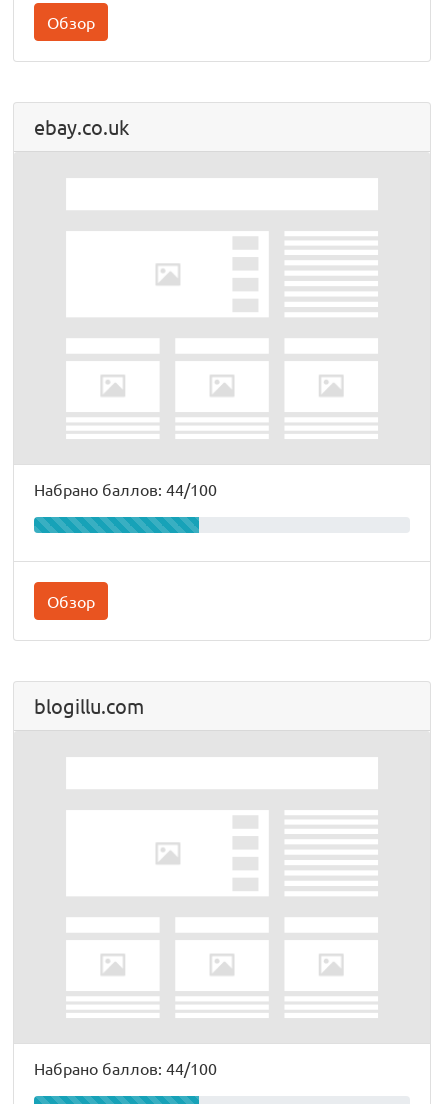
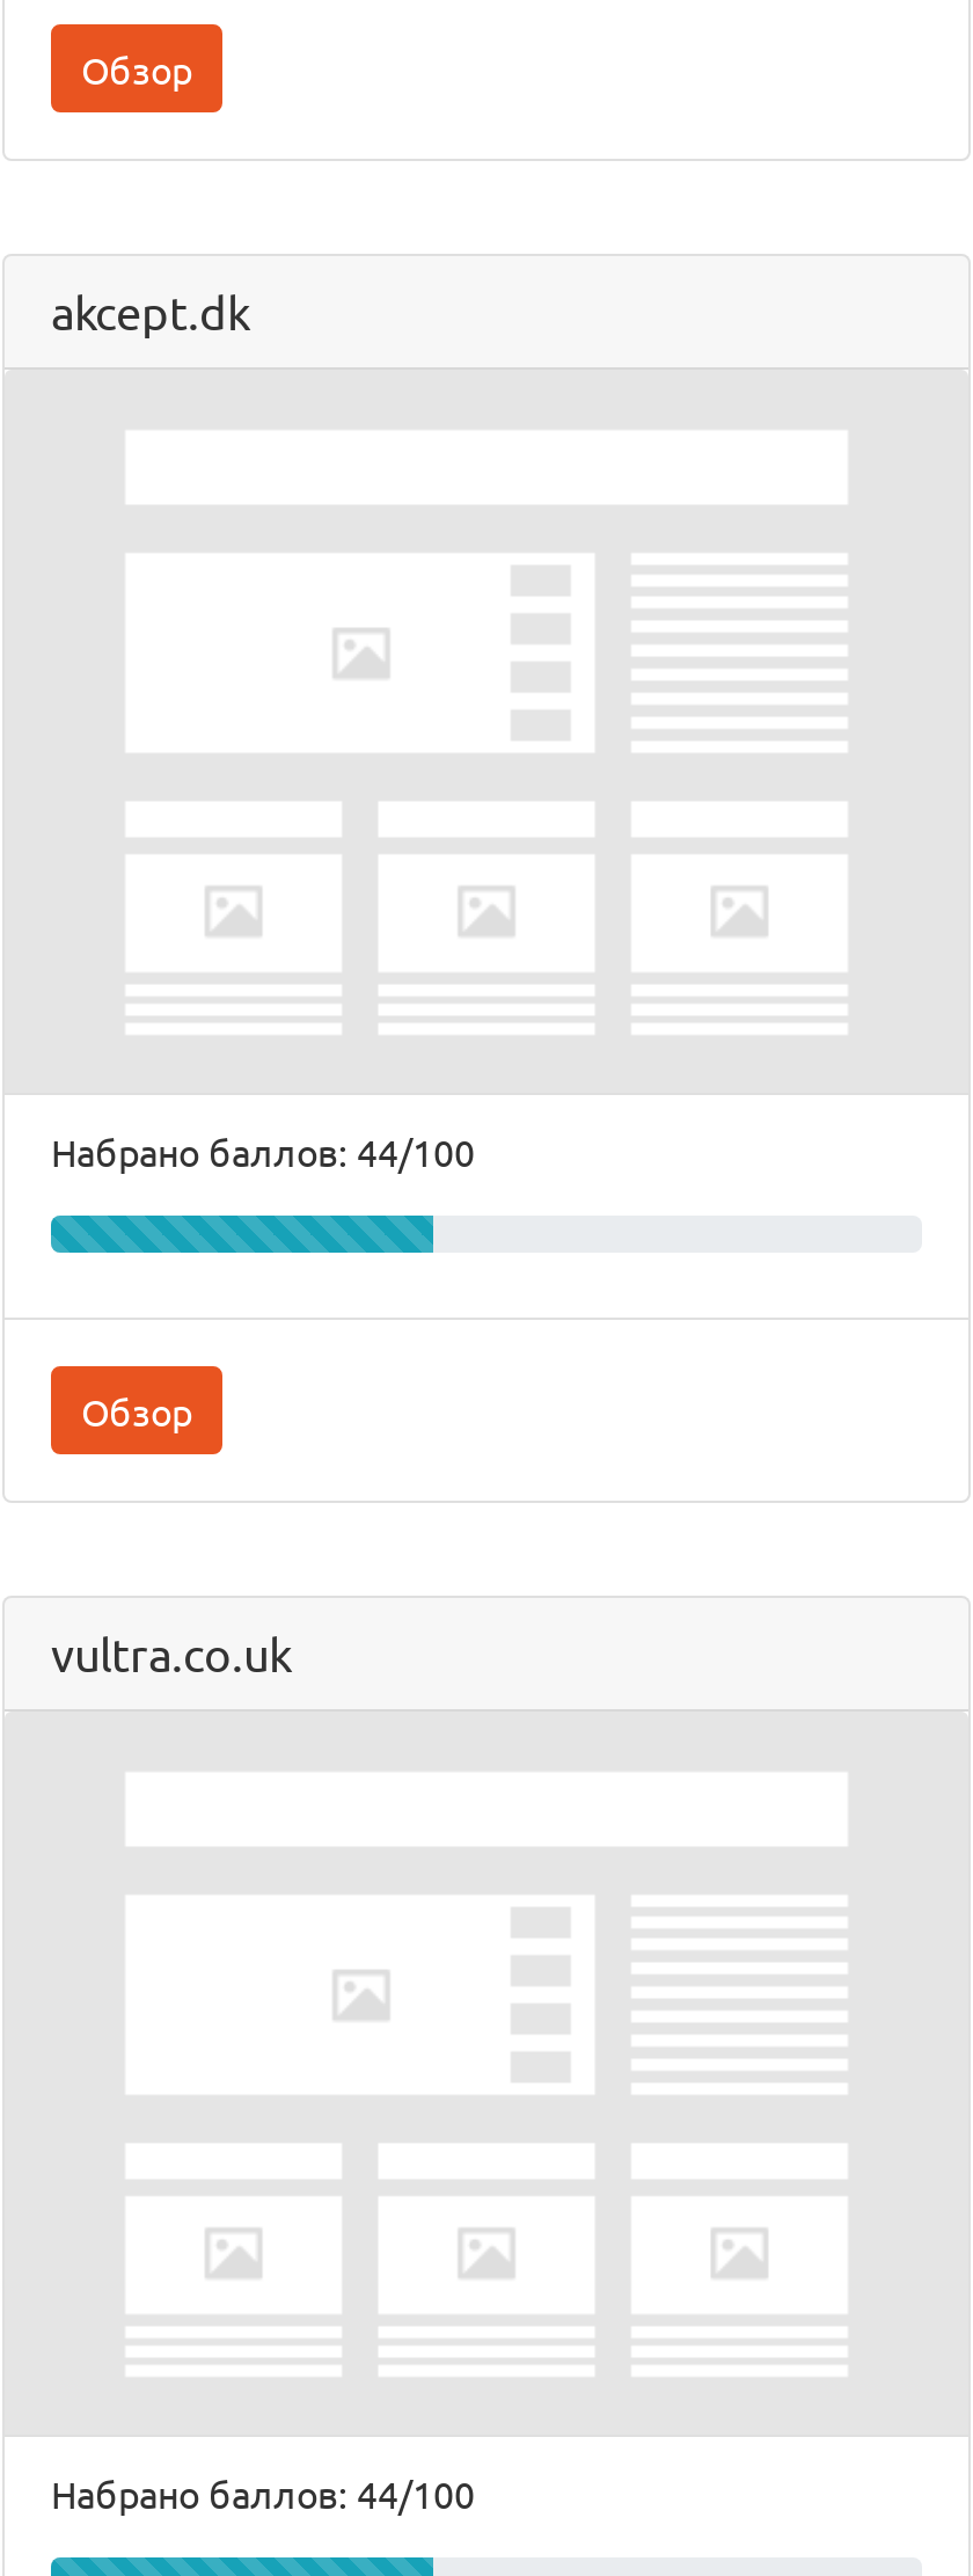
- ebay.co.uk
+ akcept.dk

- blogillu.com
+ vultra.co.uk
